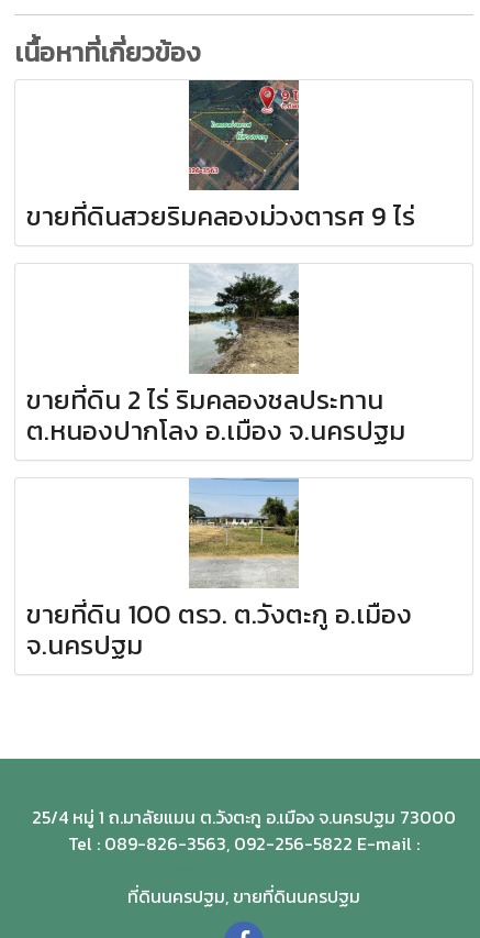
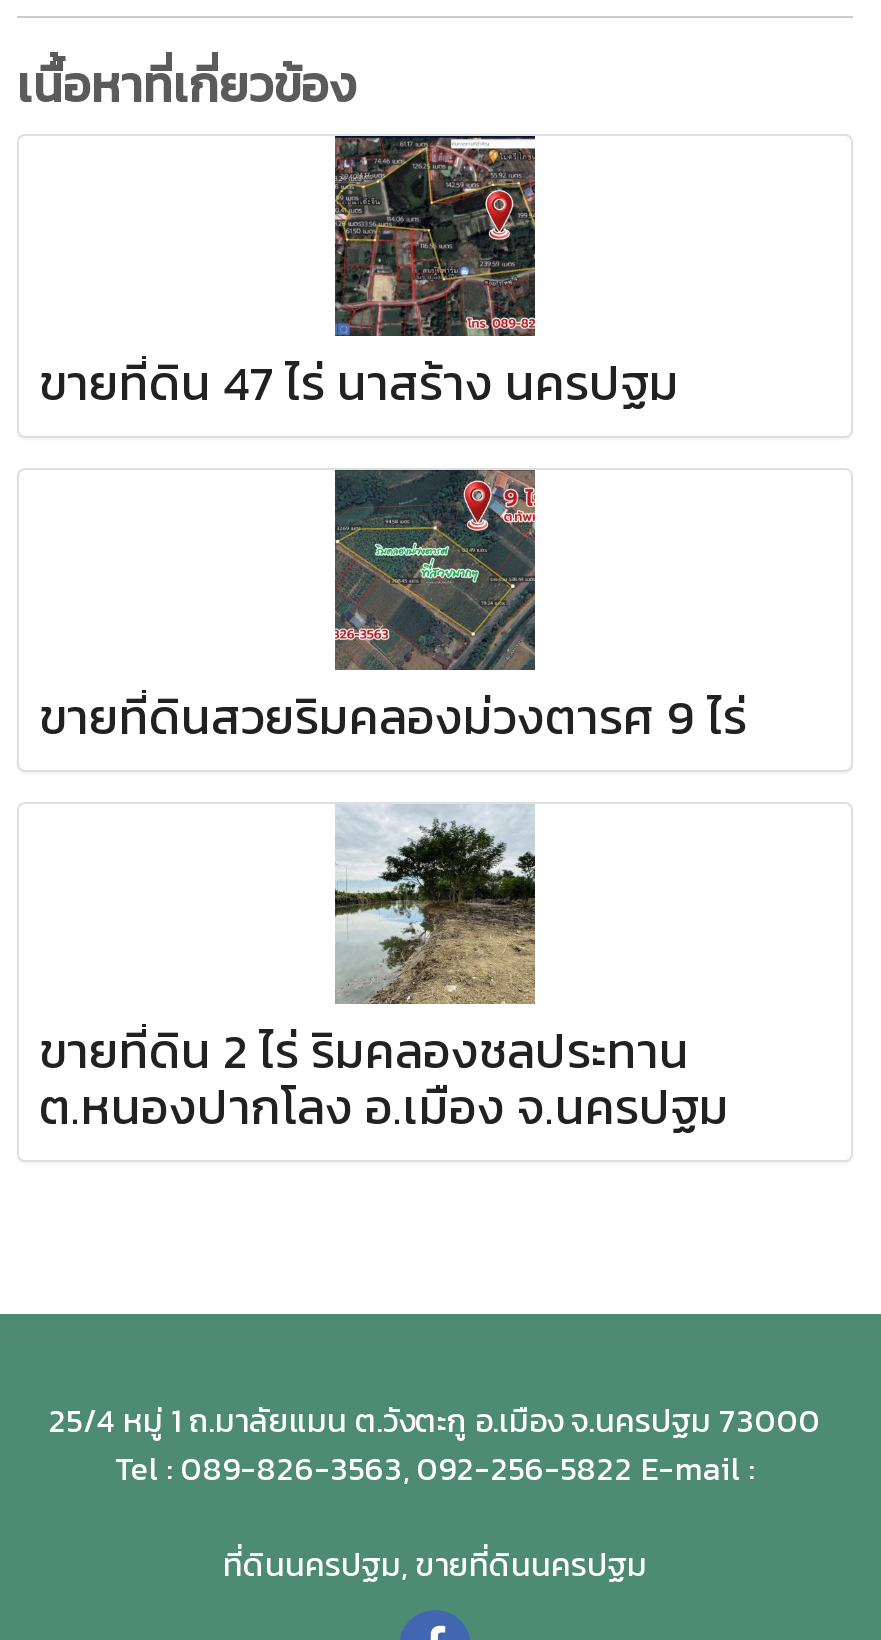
+ [image]
+ ขายที่ดิน 47 ไร่ นาสร้าง นครปฐม

moved down: [image] | ขายที่ดินสวยริมคลองม่วงตารศ 9 ไร่ | ขายที่ดิน 2 ไร่ ริมคลองชลประทาน | ต.หนองปากโลง อ.เมือง จ.นครปฐม

- [image]
- ขายที่ดิน 100 ตรว. ต.วังตะกู อ.เมือง
- จ.นครปฐม
